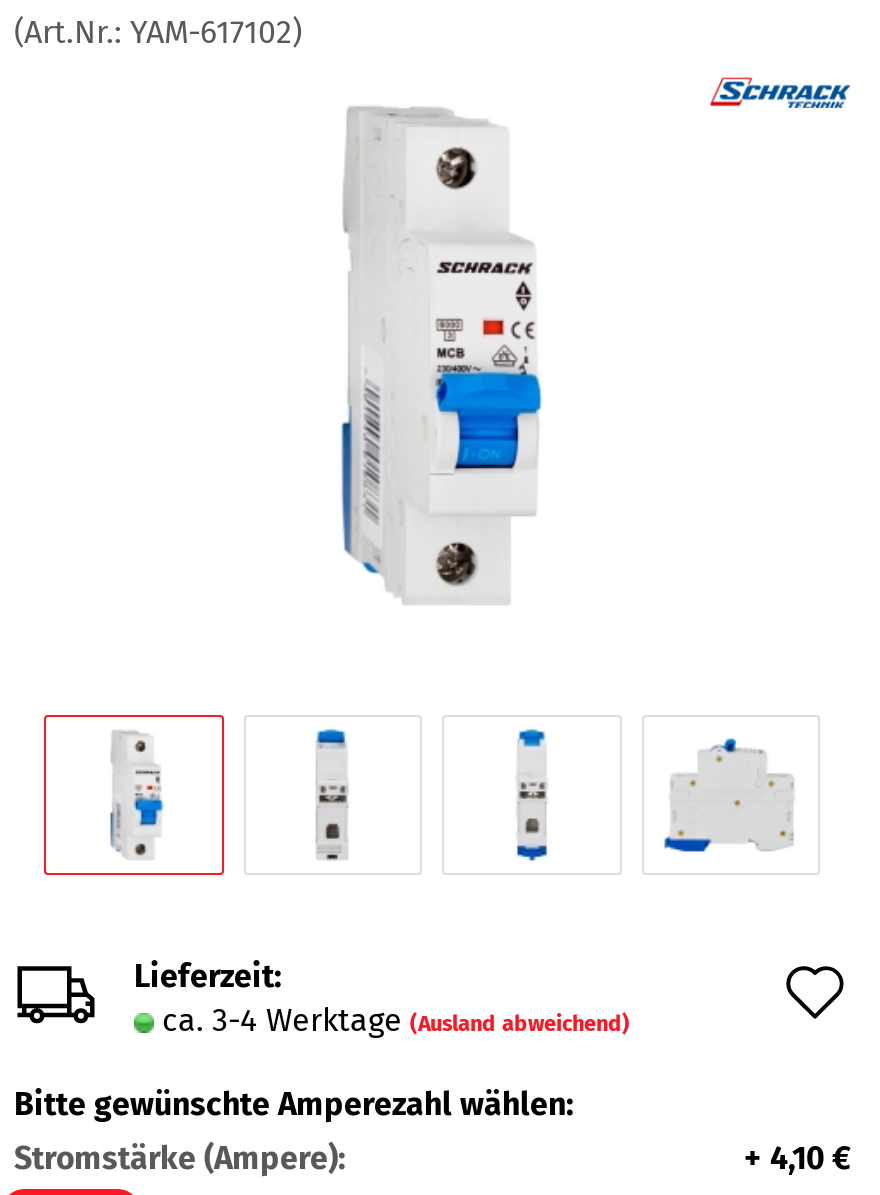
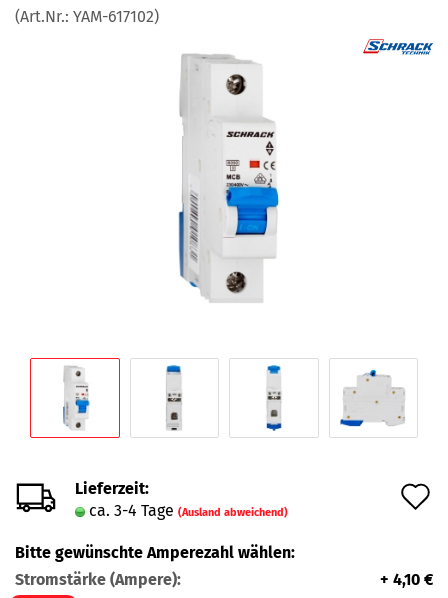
- ca. 3-4 Werktage (Ausland abweichend)
+ ca. 3-4 Tage (Ausland abweichend)
